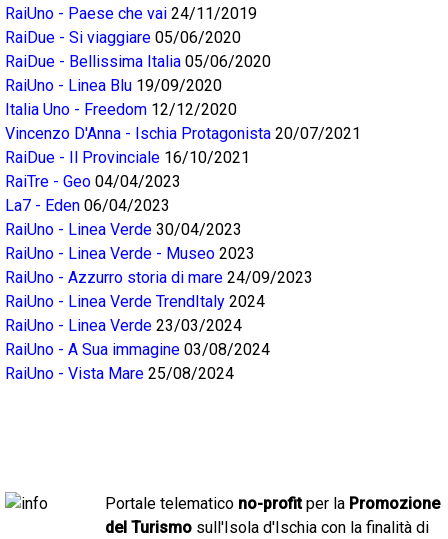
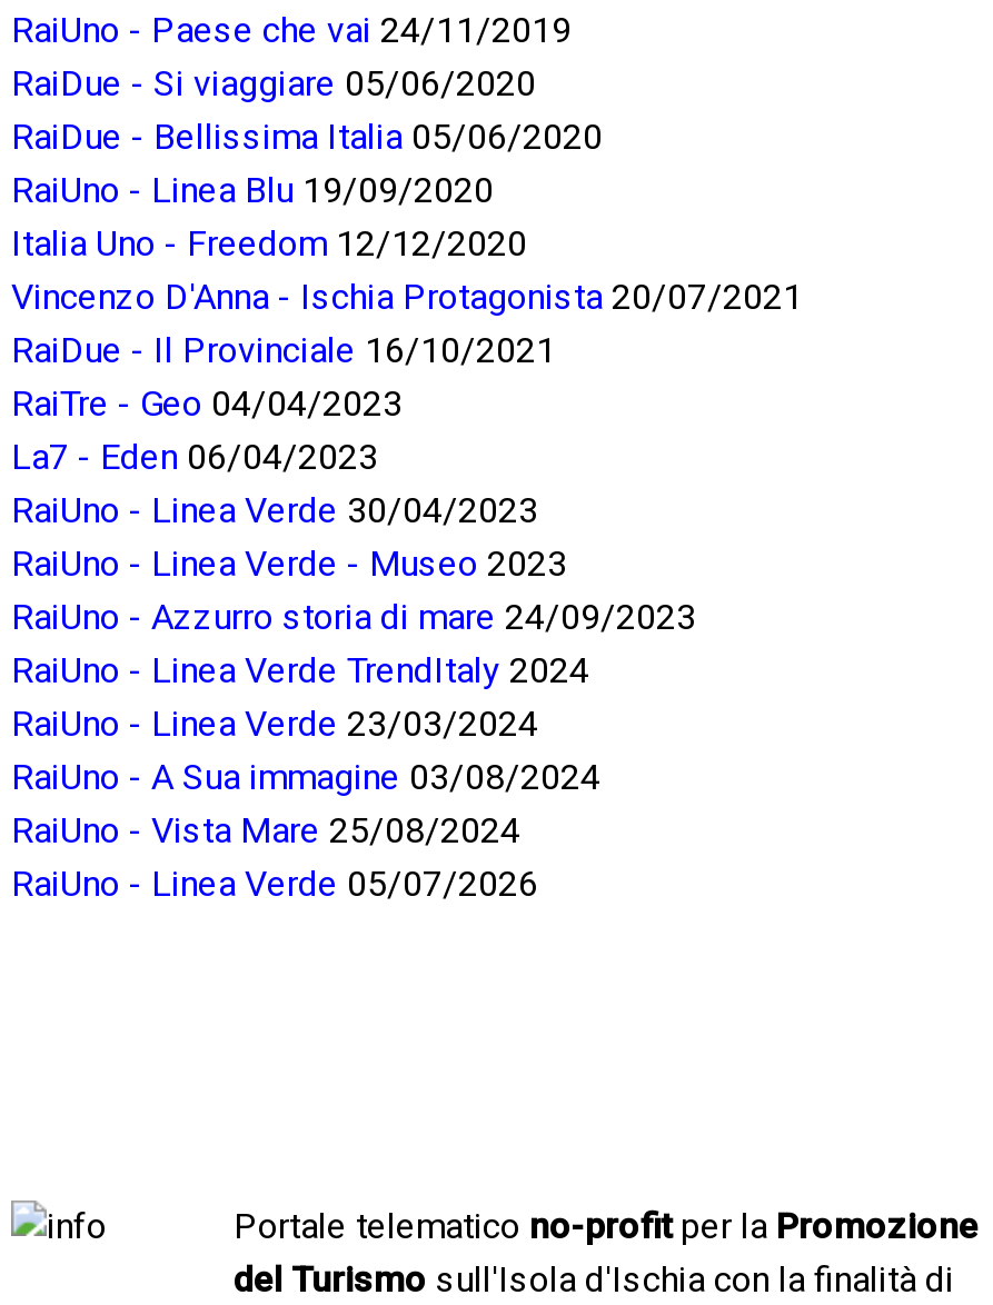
+ RaiUno - Linea Verde 05/07/2026
